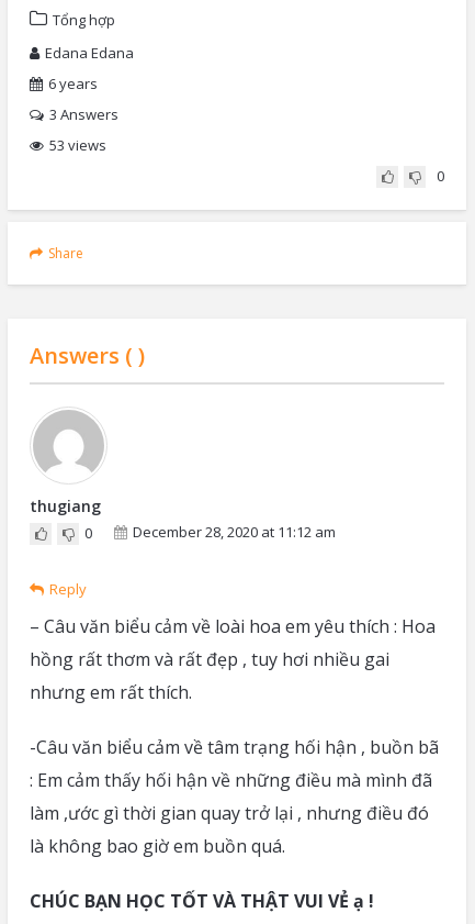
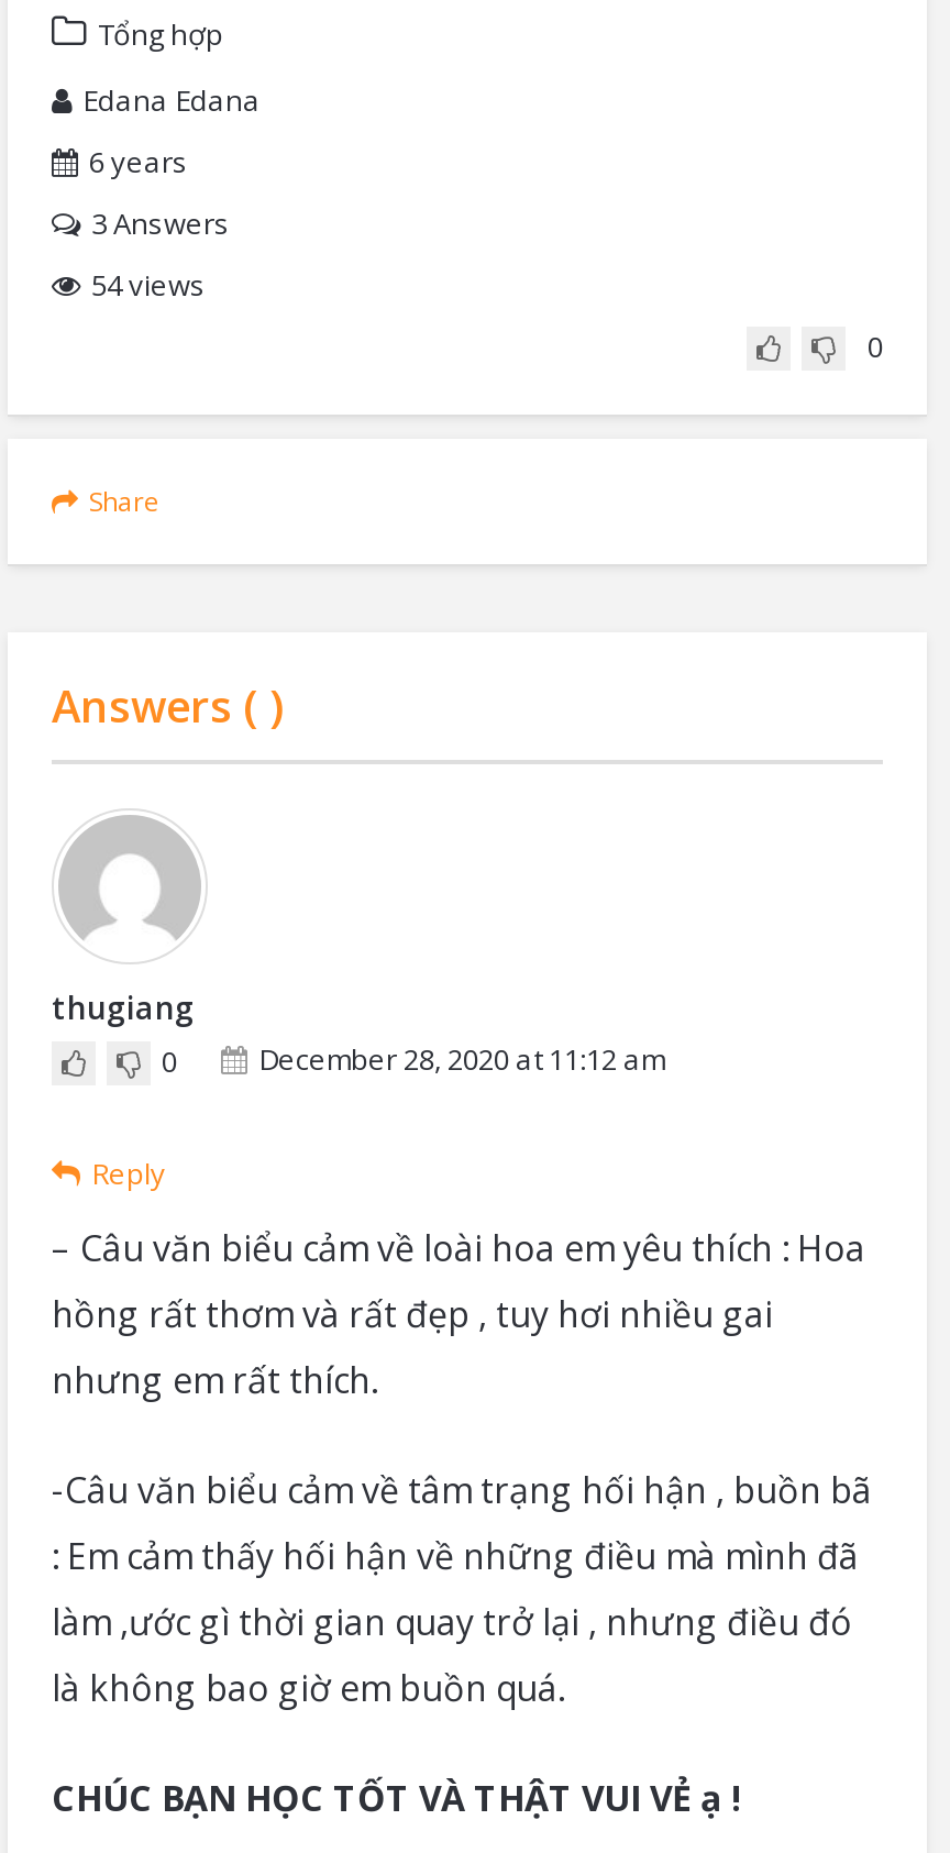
- 53 views
+ 54 views
